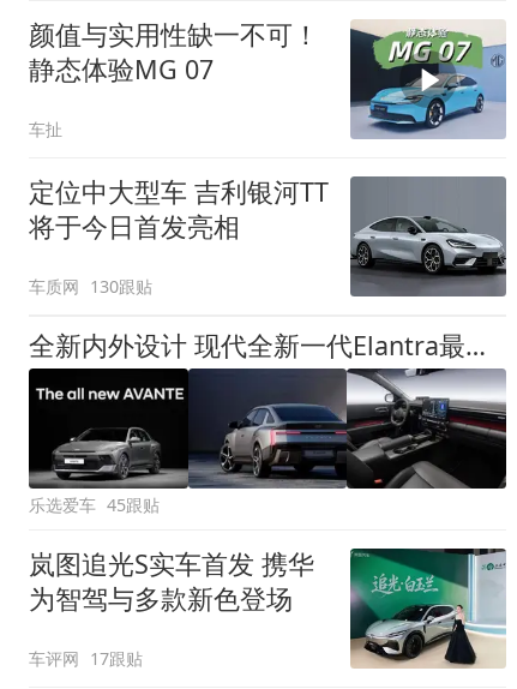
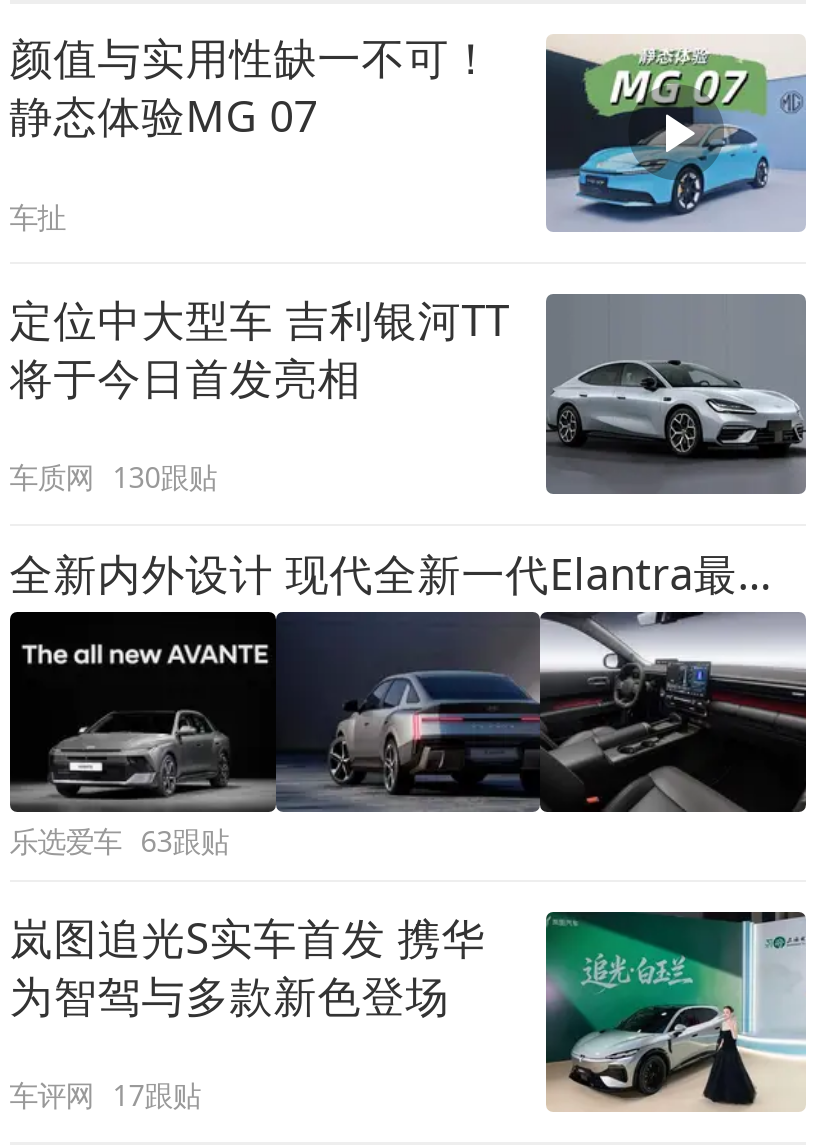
- 乐选爱车 45跟贴
+ 乐选爱车 63跟贴
